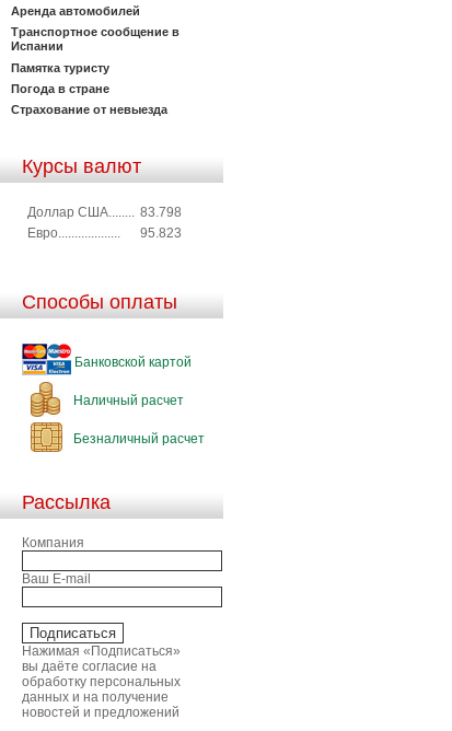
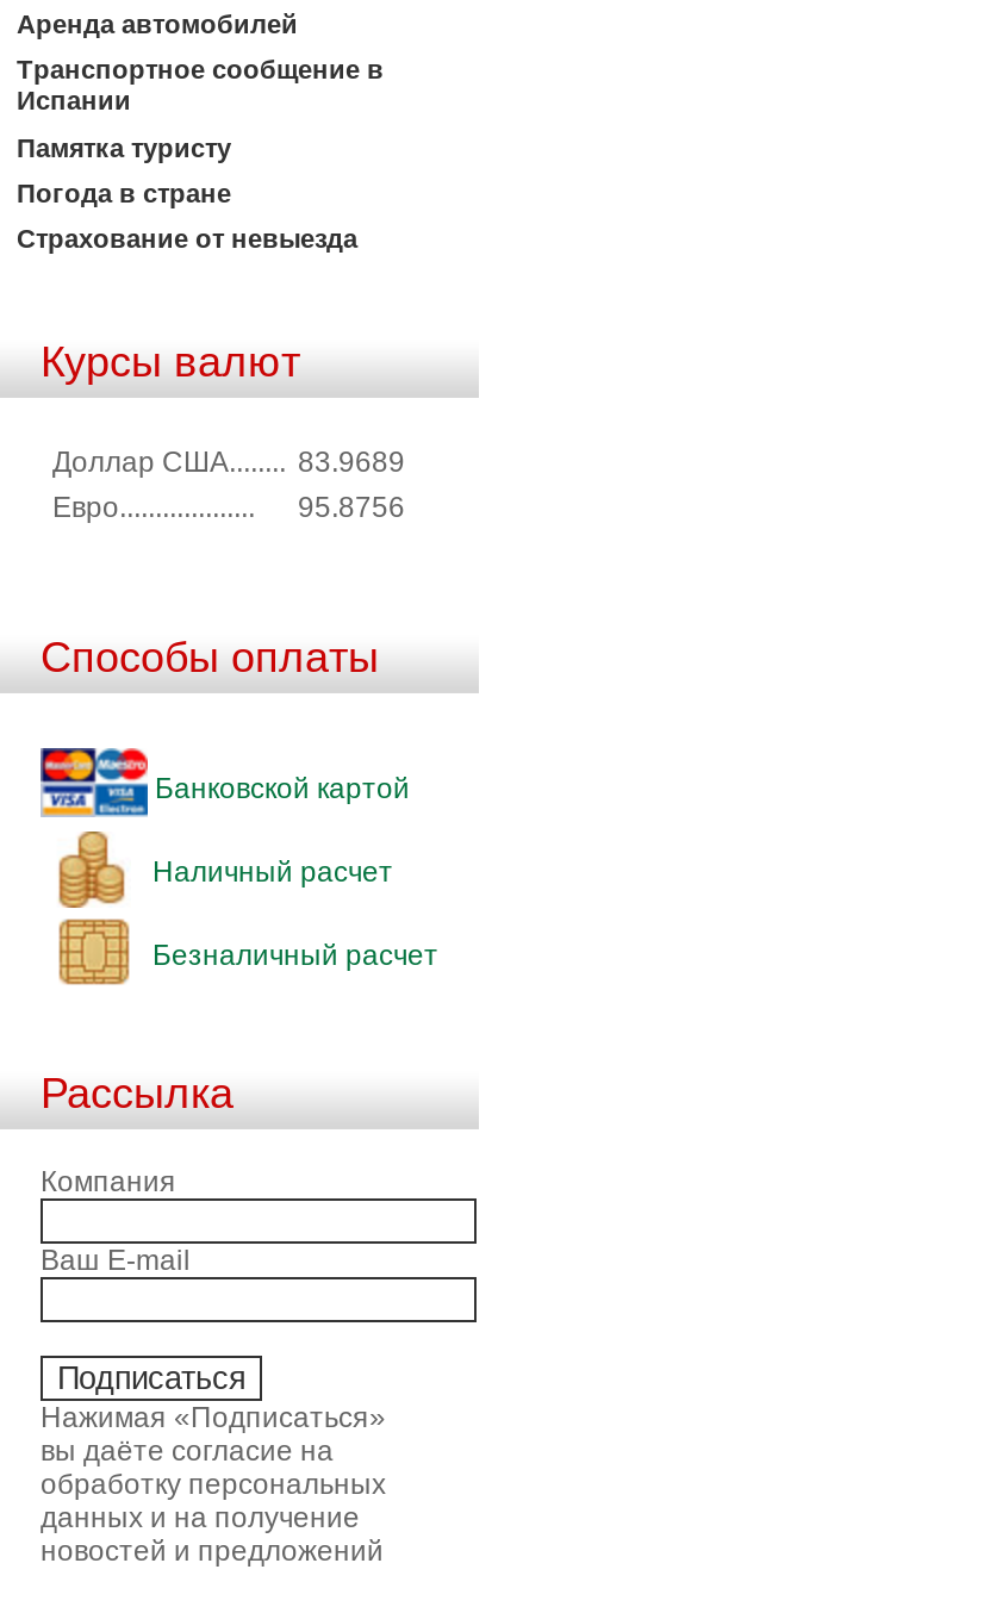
- Доллар США........ 83.798
+ Доллар США........ 83.9689

- Евро................... 95.823
+ Евро................... 95.8756
